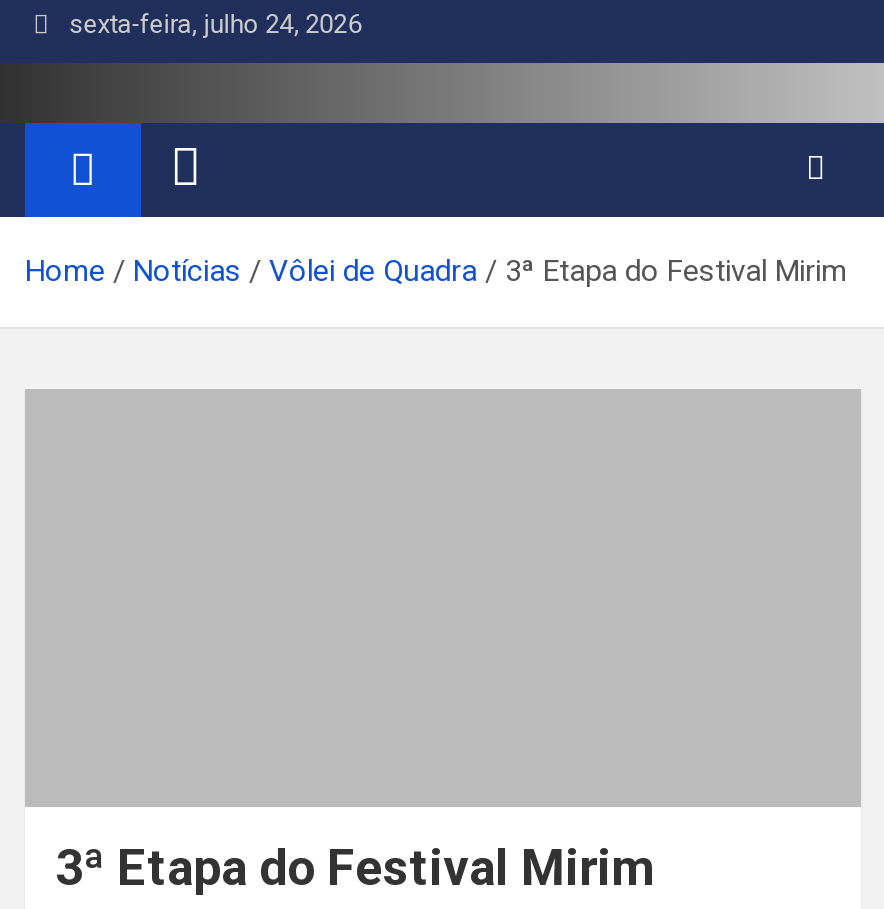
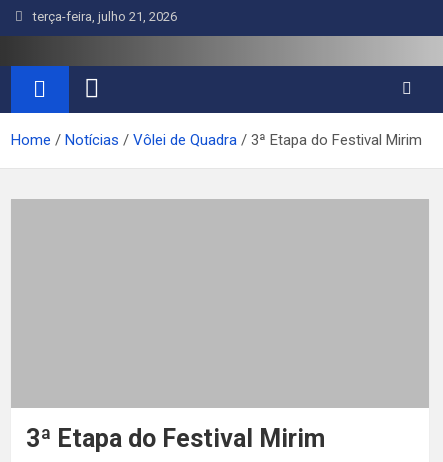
- sexta-feira, julho 24, 2026
+ terça-feira, julho 21, 2026
